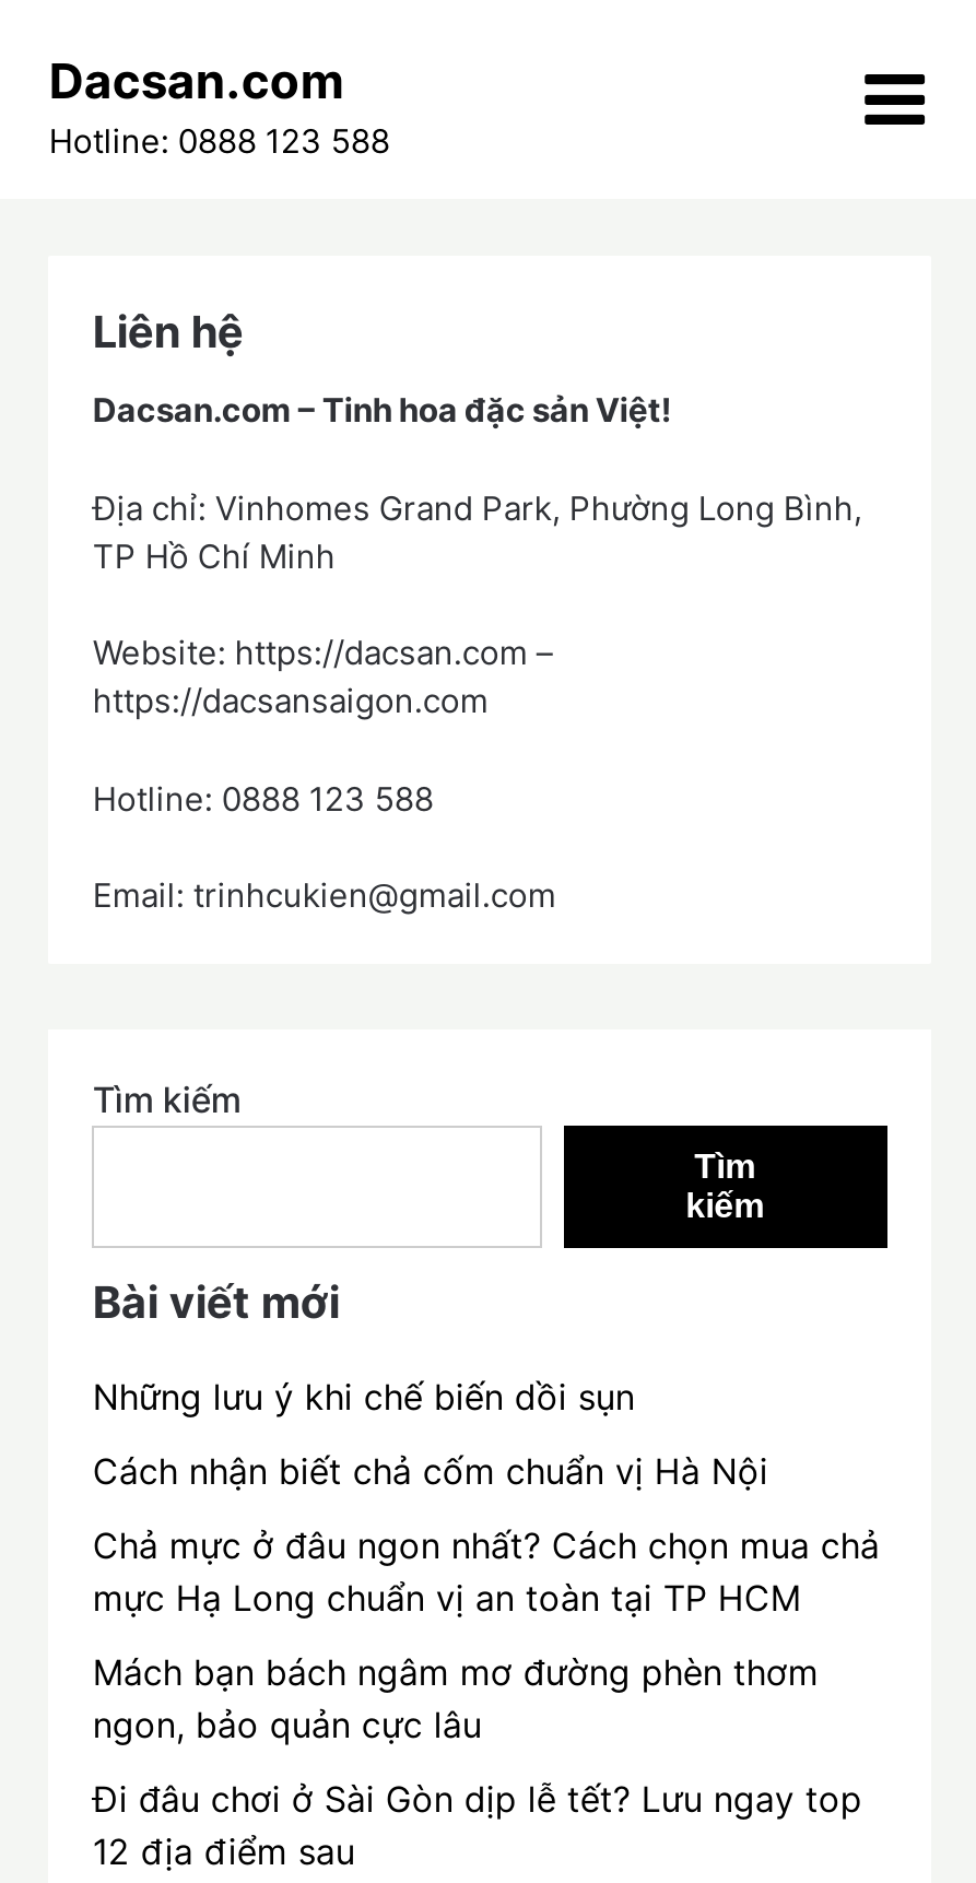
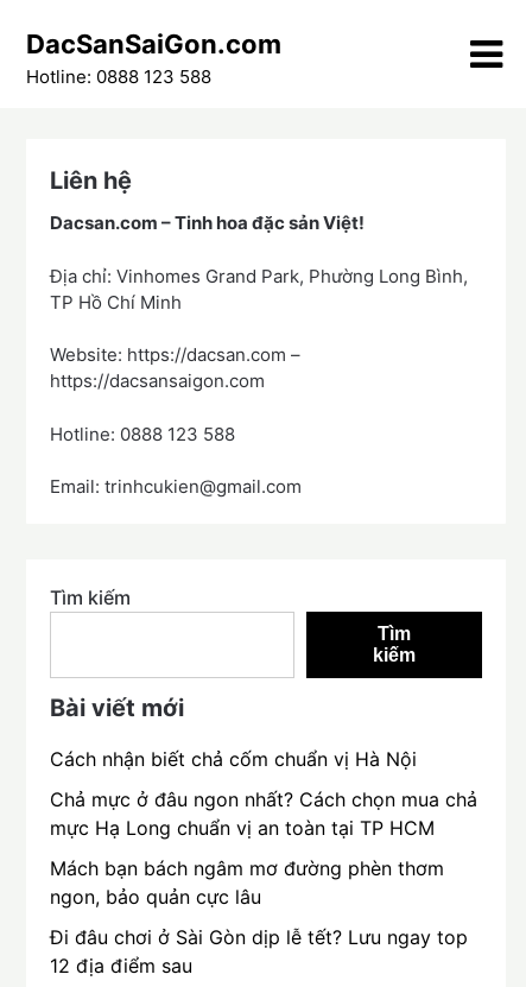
- Dacsan.com
+ DacSanSaiGon.com

- Những lưu ý khi chế biến dồi sụn
